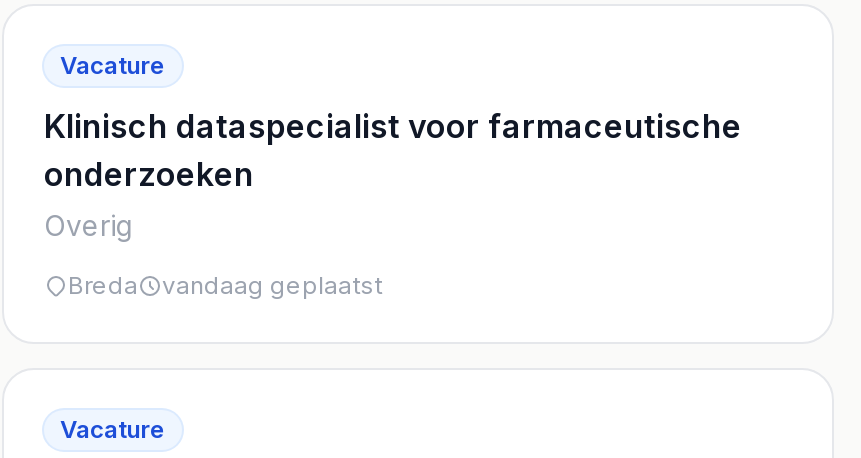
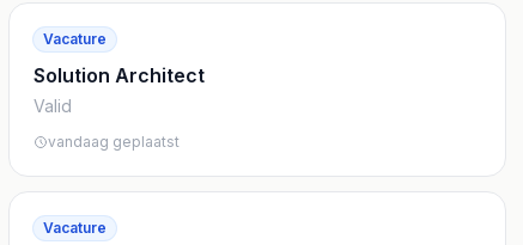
- Klinisch dataspecialist voor farmaceutische
- onderzoeken
- Overig
- Breda
+ Solution Architect
+ Valid
